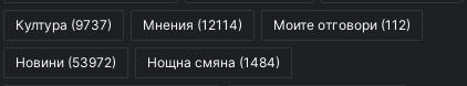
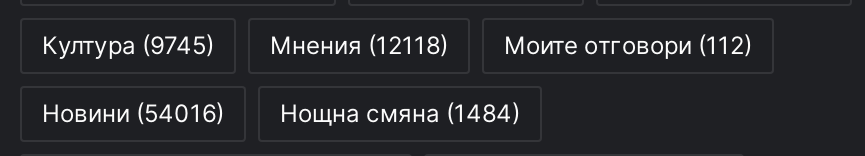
- Култура (9737)
+ Култура (9745)

- Мнения (12114)
+ Мнения (12118)

- Новини (53972) Нощна смяна (1484)
+ Новини (54016) Нощна смяна (1484)
